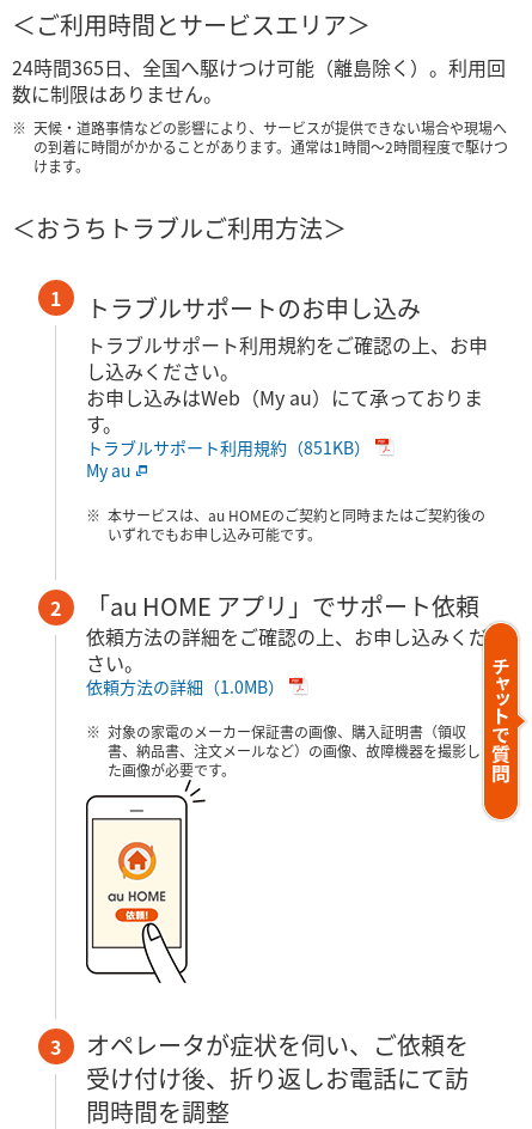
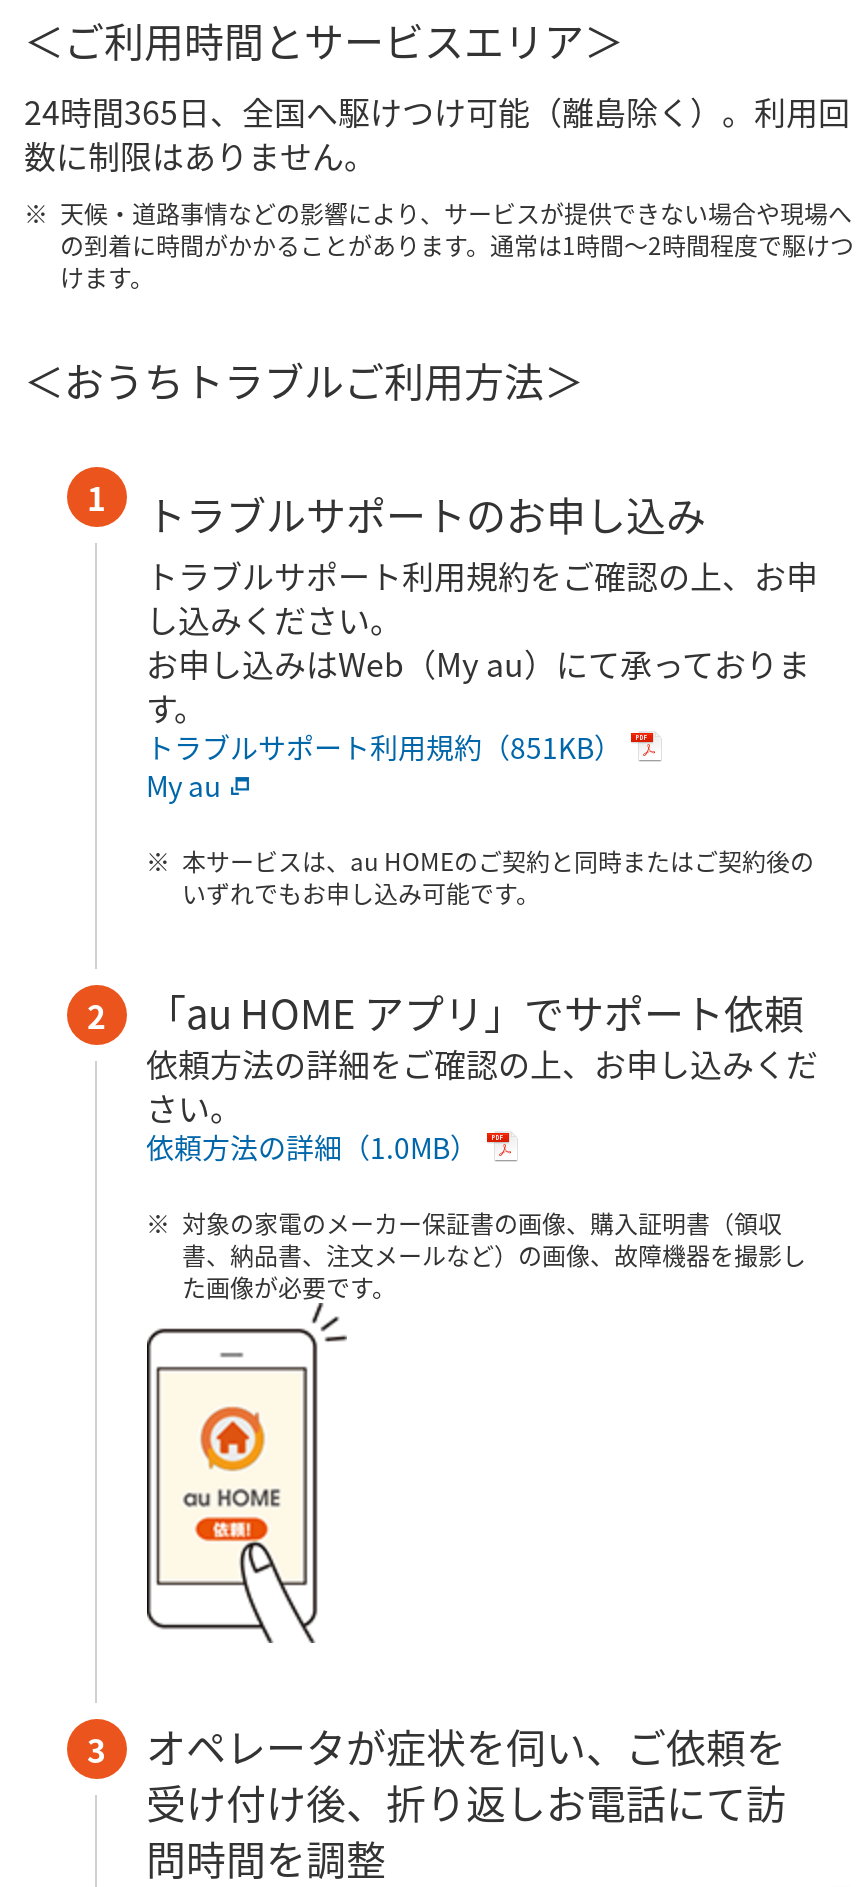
- [image]
